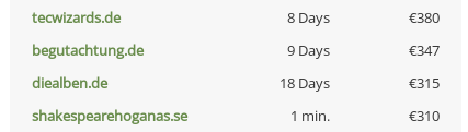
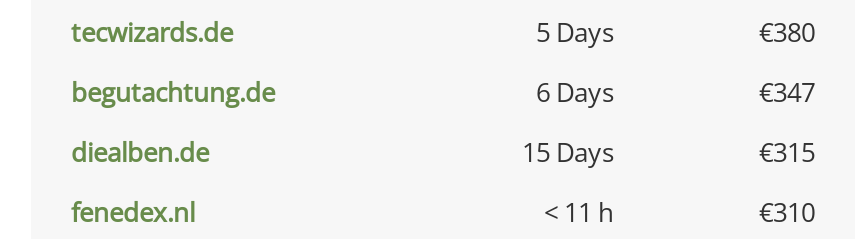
- 8 Days
+ 5 Days

- 9 Days
+ 6 Days

- 18 Days
+ 15 Days

- shakespearehoganas.se
- 1 min.
+ fenedex.nl
+ < 11 h
